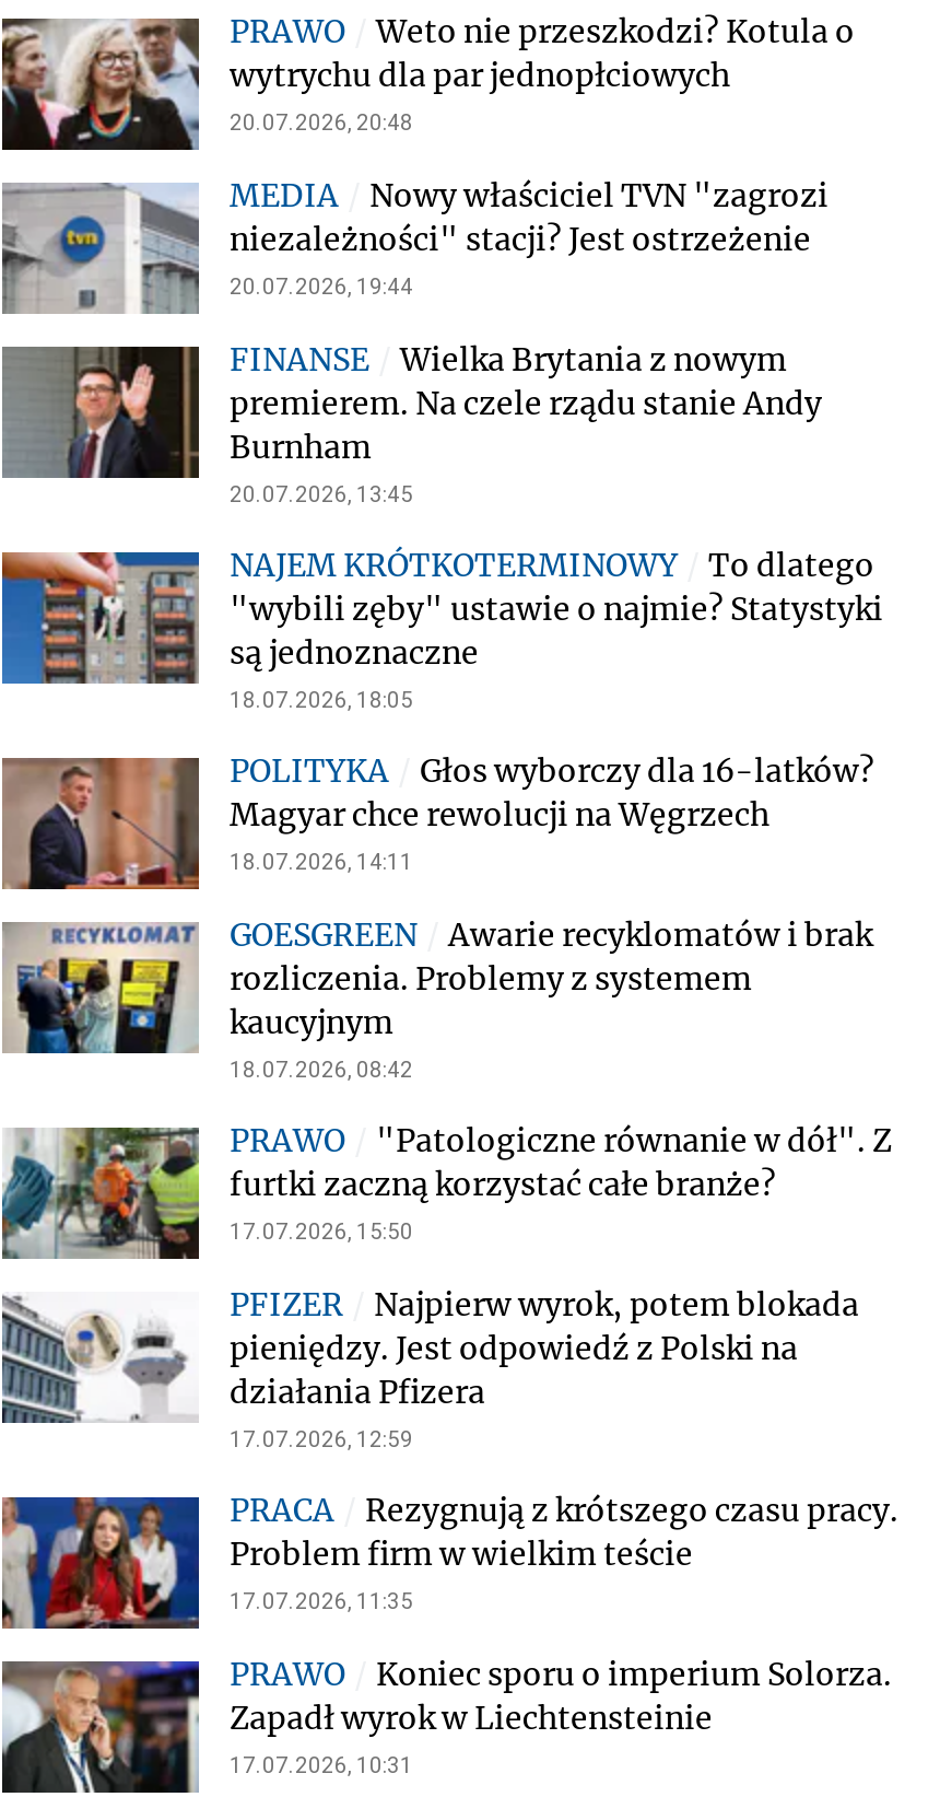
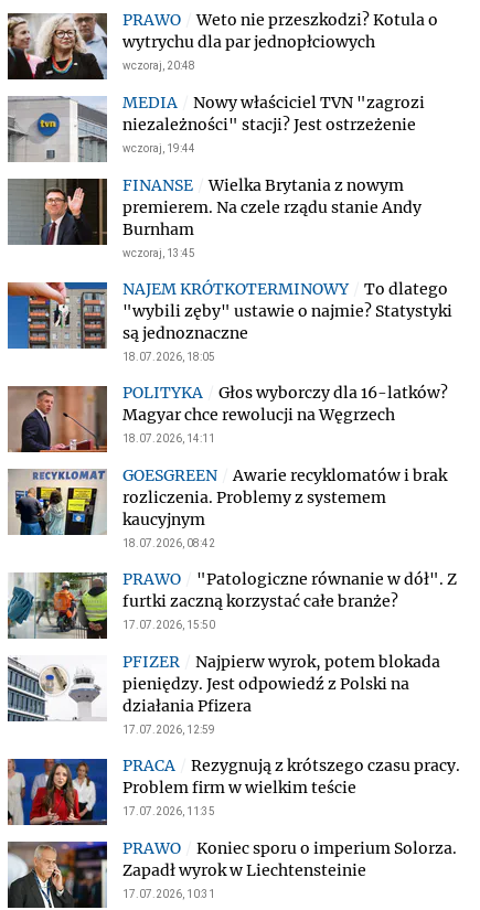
- 20.07.2026, 20:48
+ wczoraj, 20:48

- 20.07.2026, 19:44
+ wczoraj, 19:44

- 20.07.2026, 13:45
+ wczoraj, 13:45
